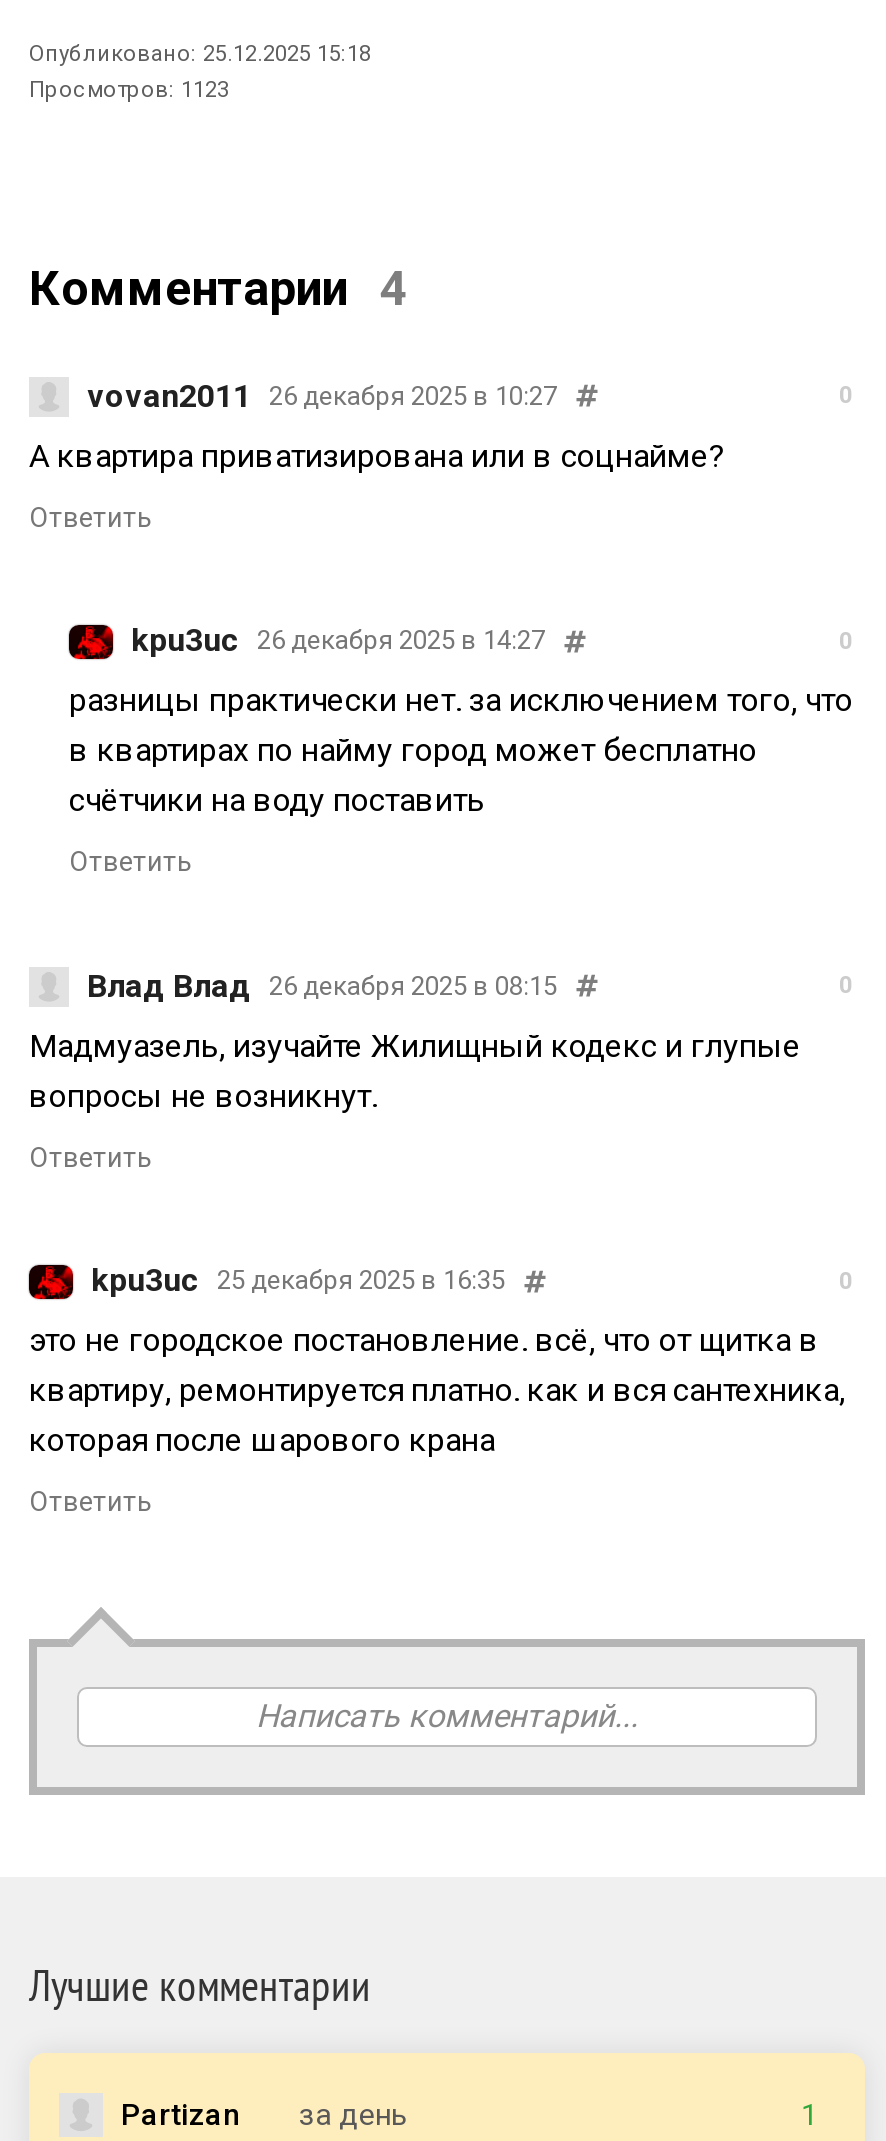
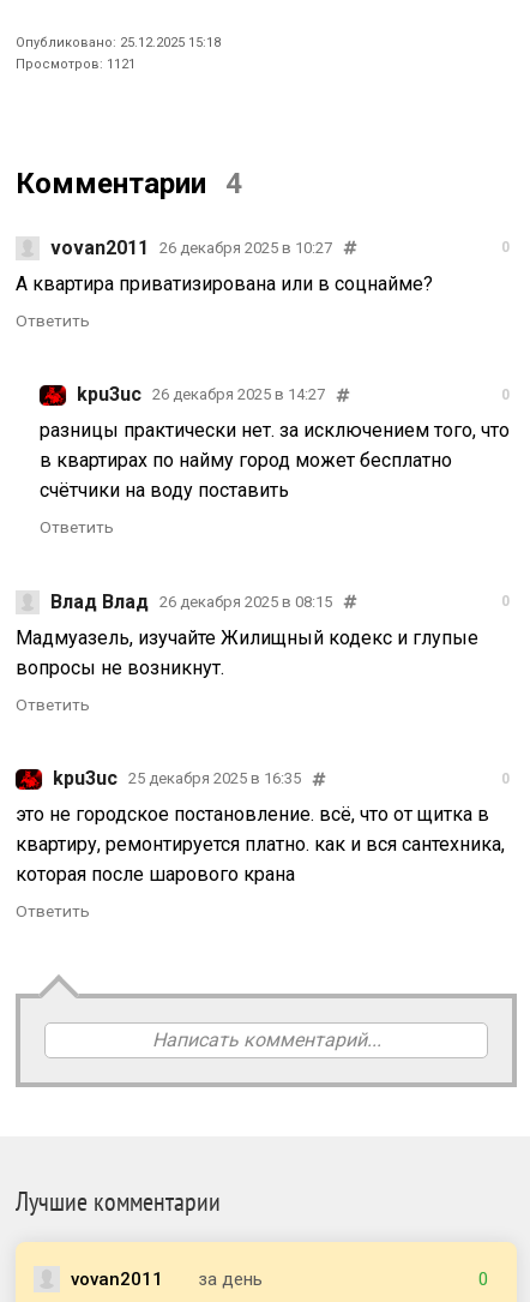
- Просмотров: 1123
+ Просмотров: 1121

- Partizan
+ vovan2011

- 1
+ 0
